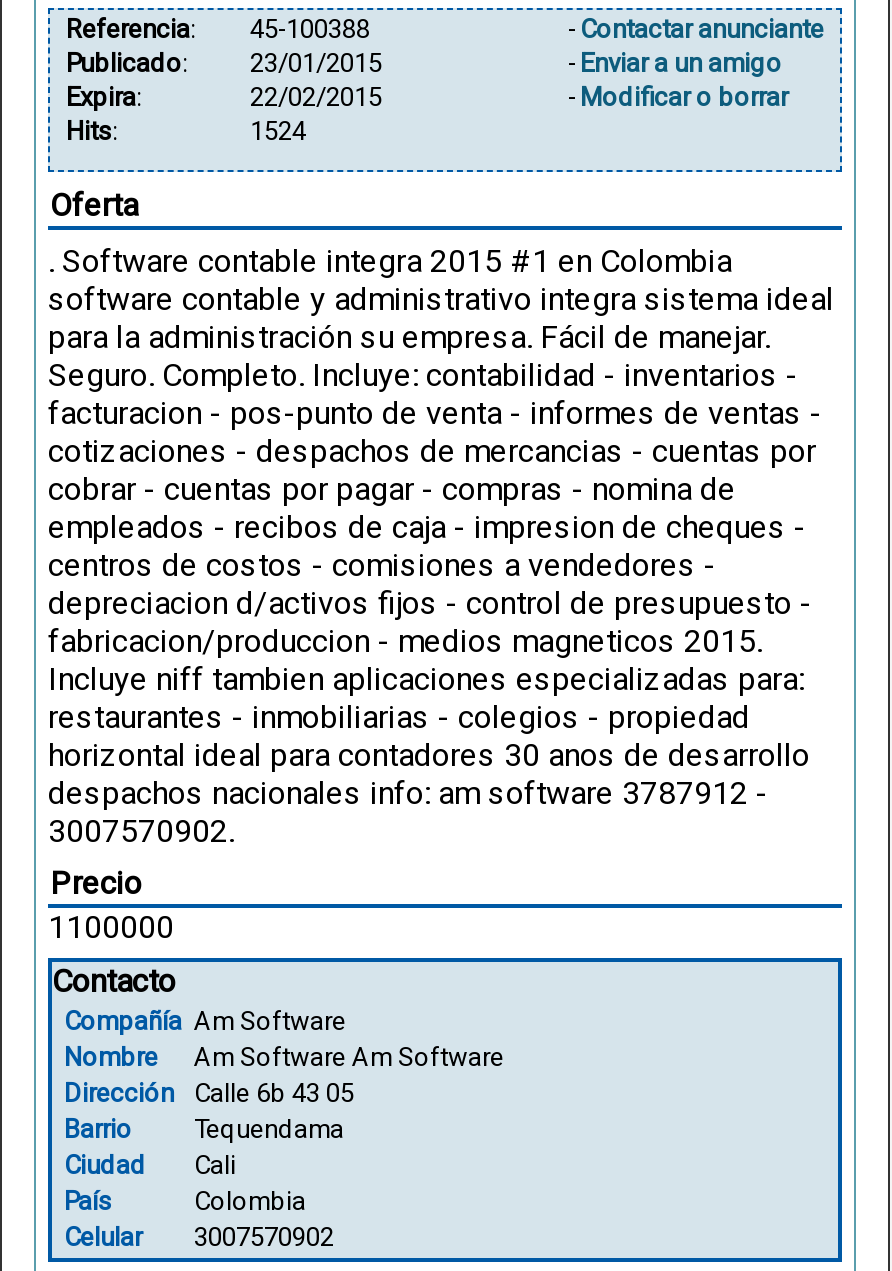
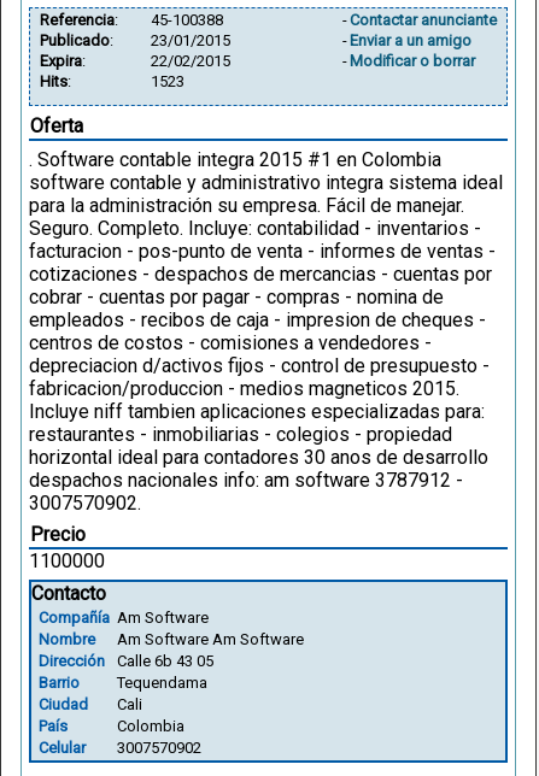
- 1524
+ 1523
